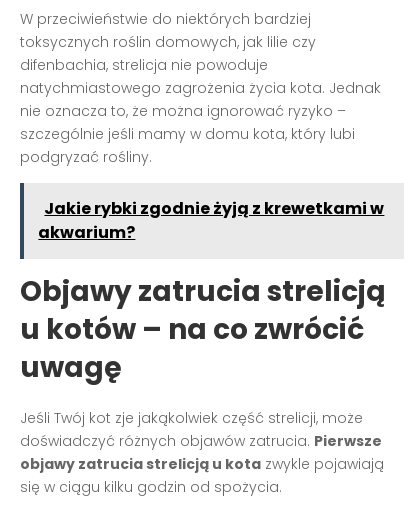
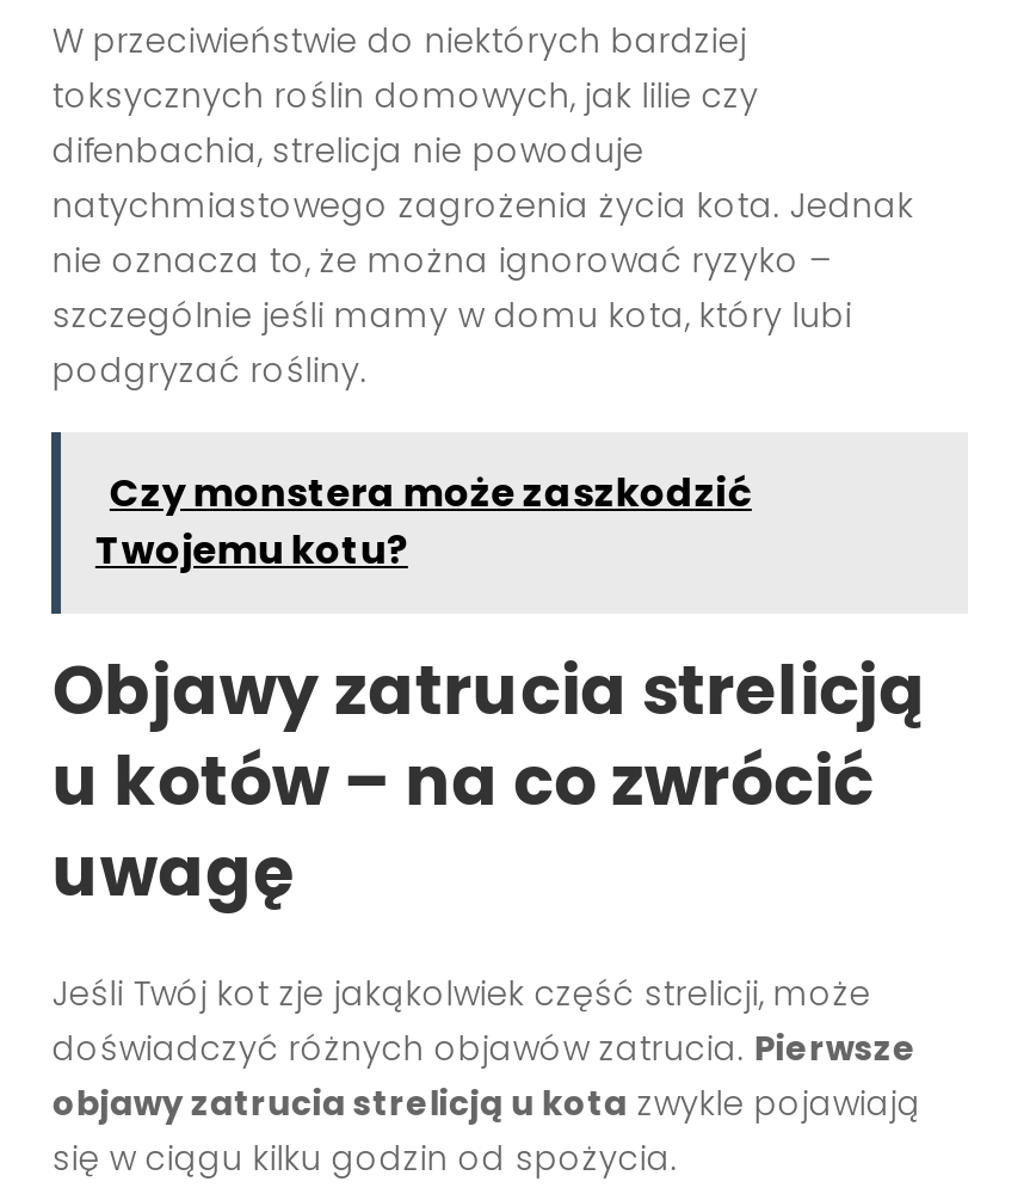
- Jakie rybki zgodnie żyją z krewetkami w
- akwarium?
+ Czy monstera może zaszkodzić
+ Twojemu kotu?
